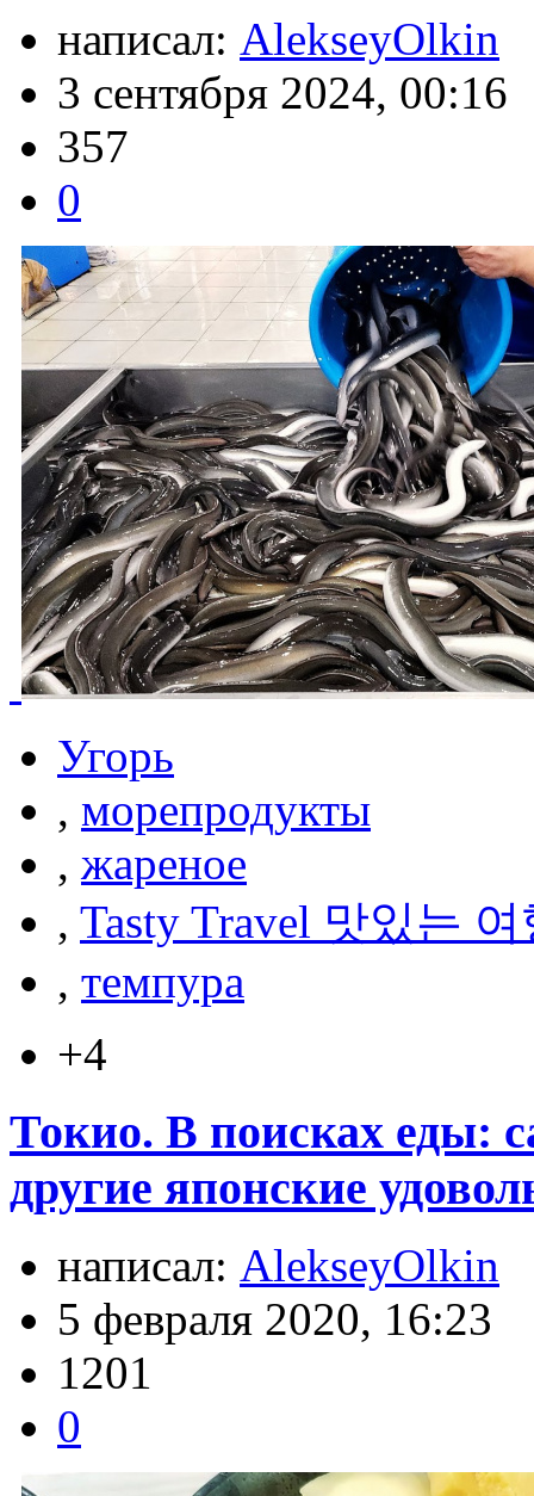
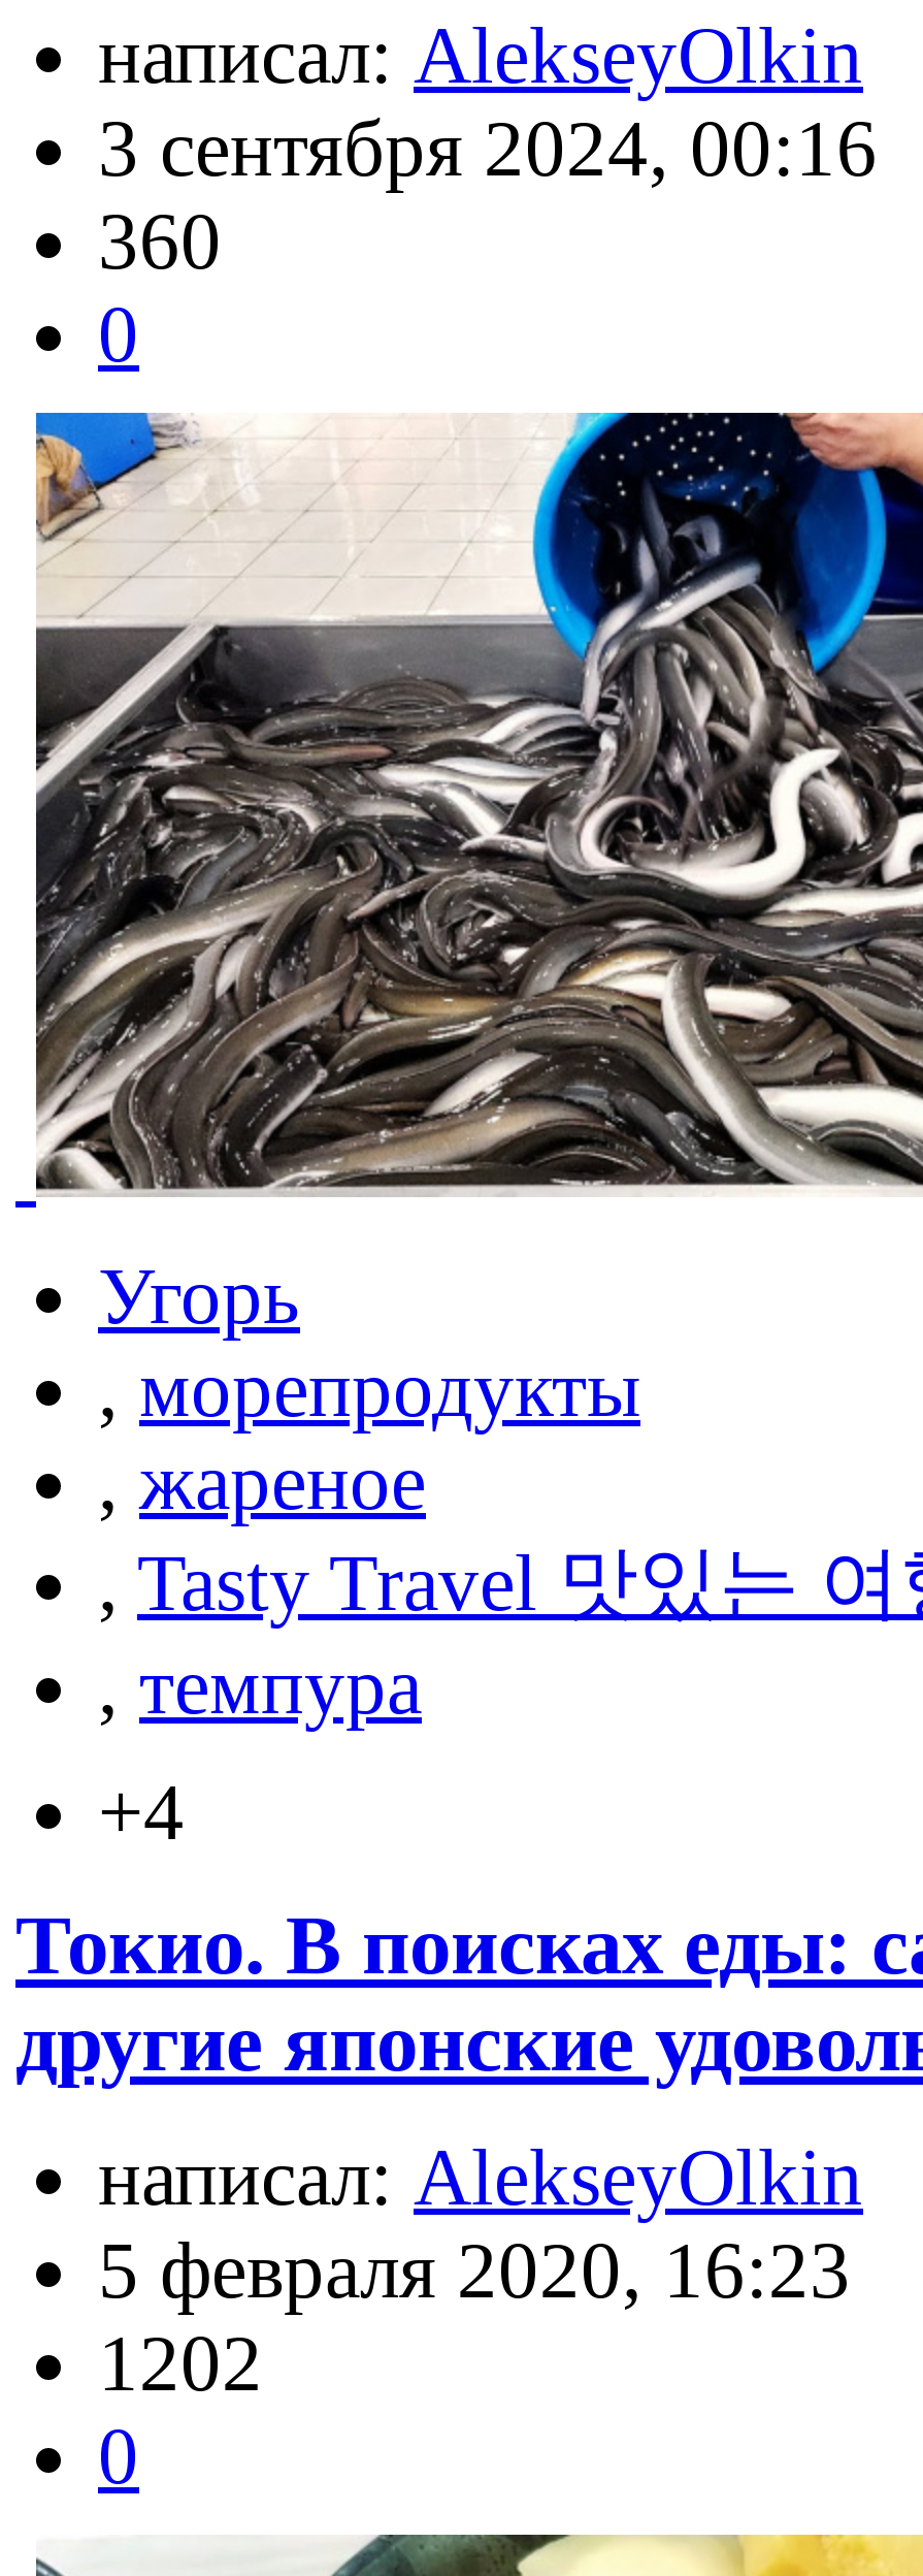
- 357
+ 360

- 1201
+ 1202
